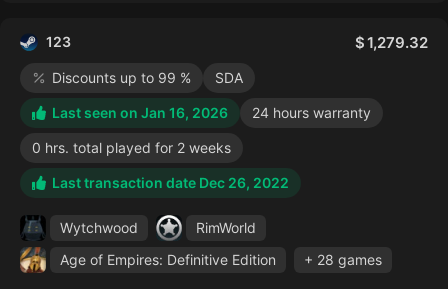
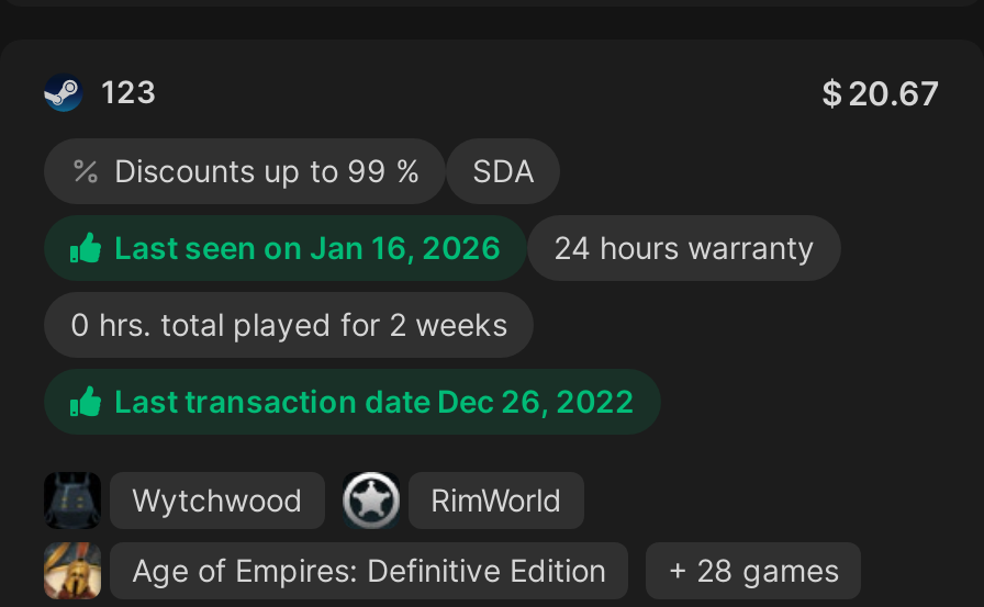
- 1,279.32
+ 20.67
